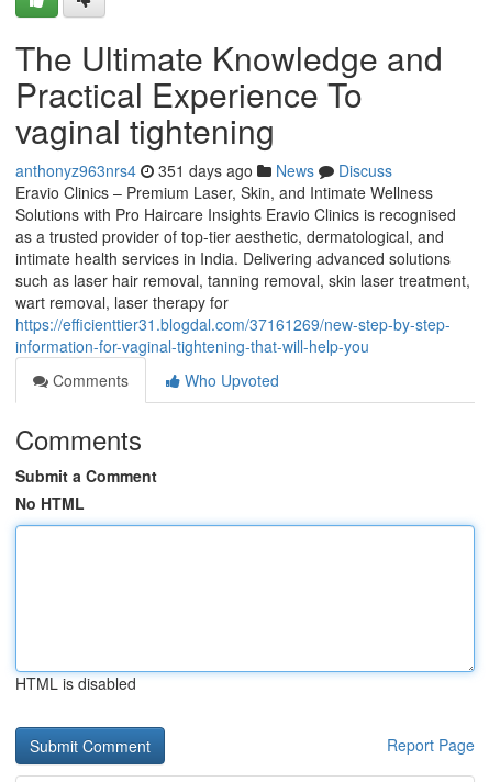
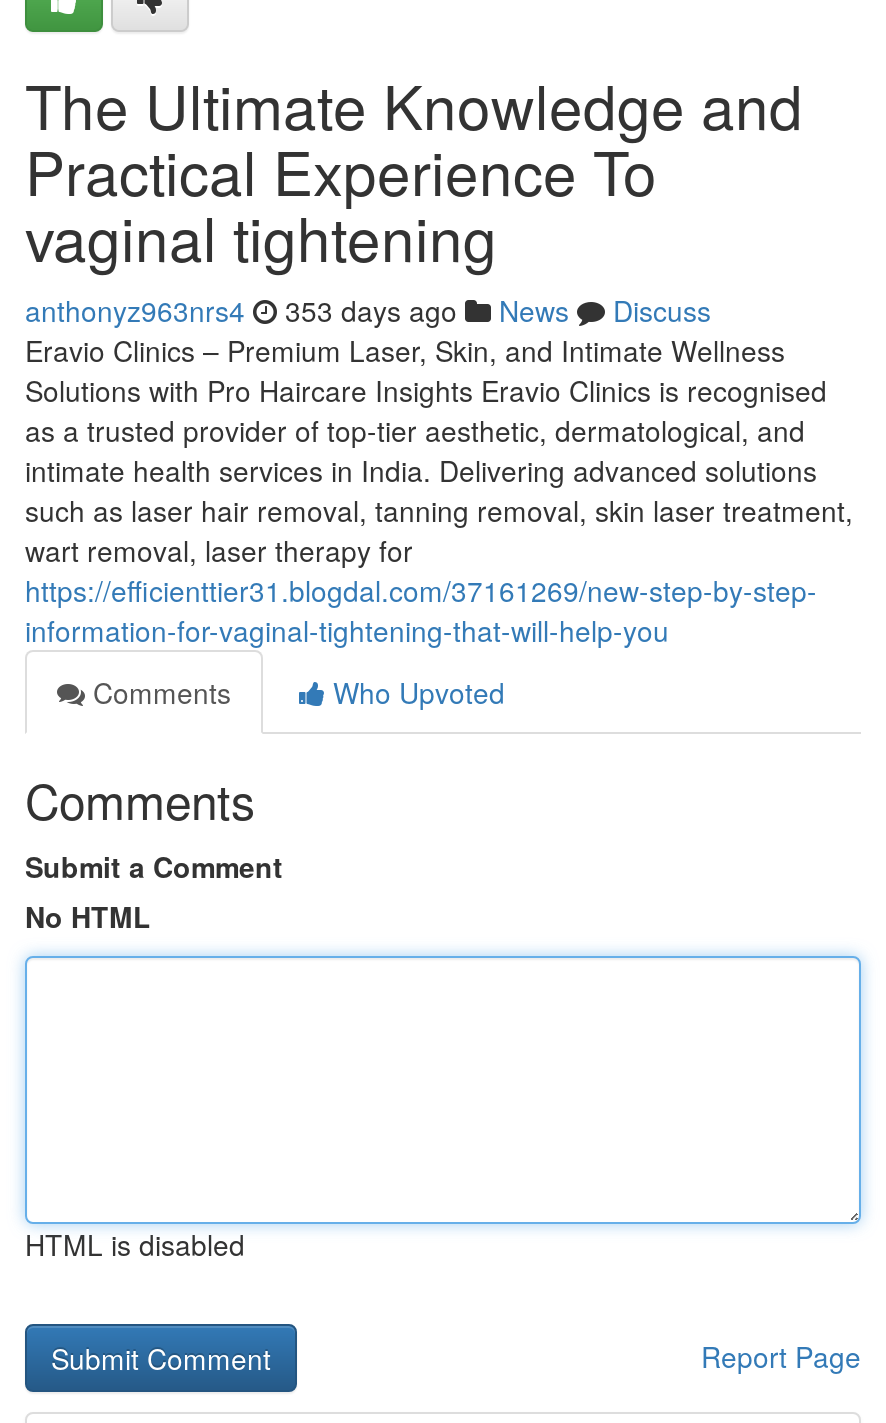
- anthonyz963nrs4 351 days ago News Discuss
+ anthonyz963nrs4 353 days ago News Discuss
